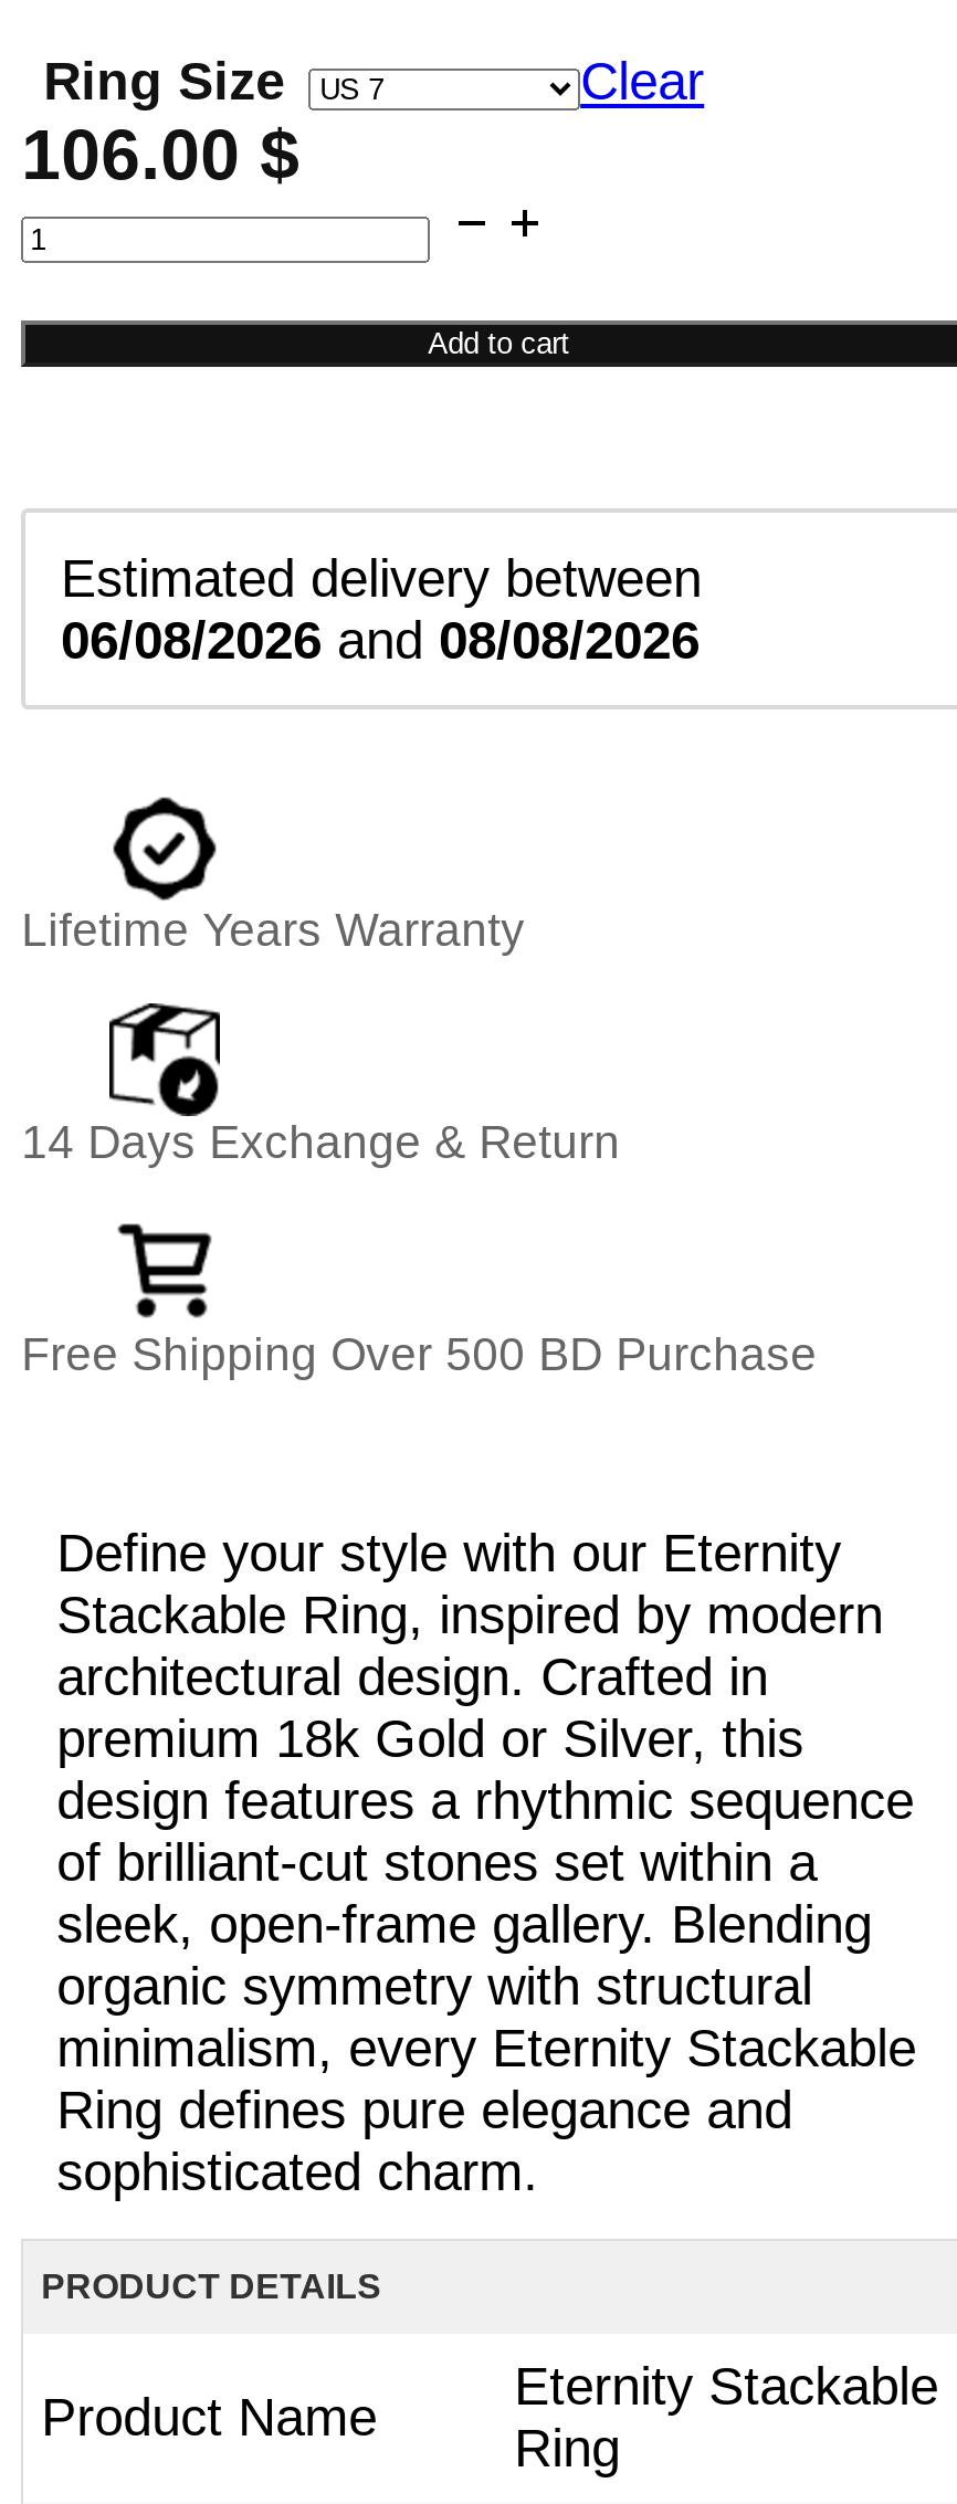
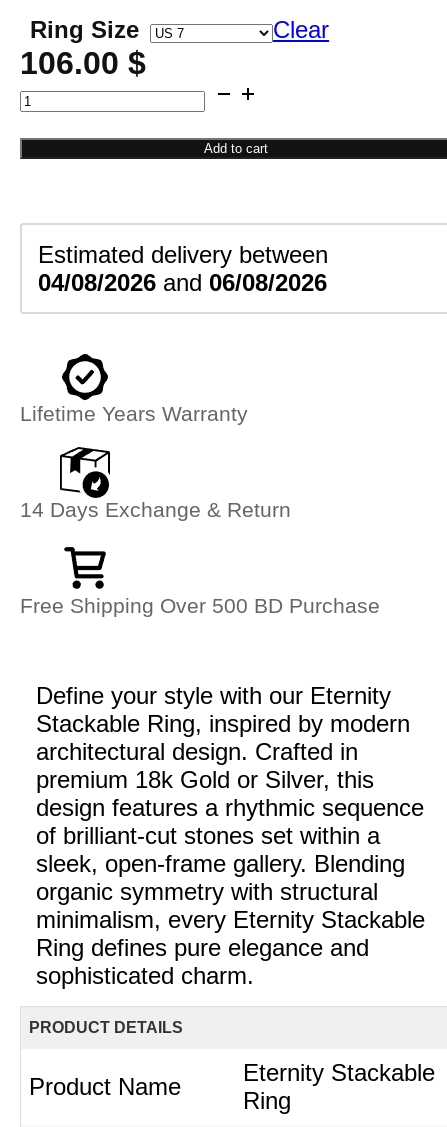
- 06/08/2026 and 08/08/2026
+ 04/08/2026 and 06/08/2026
